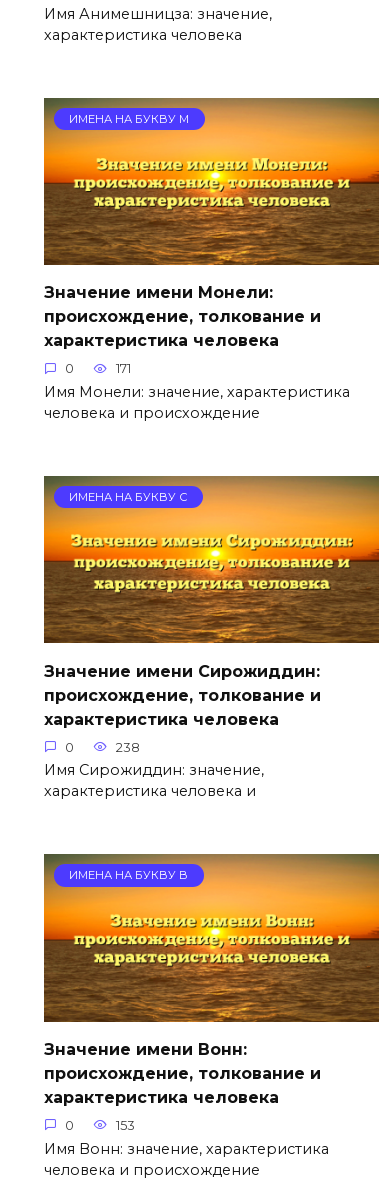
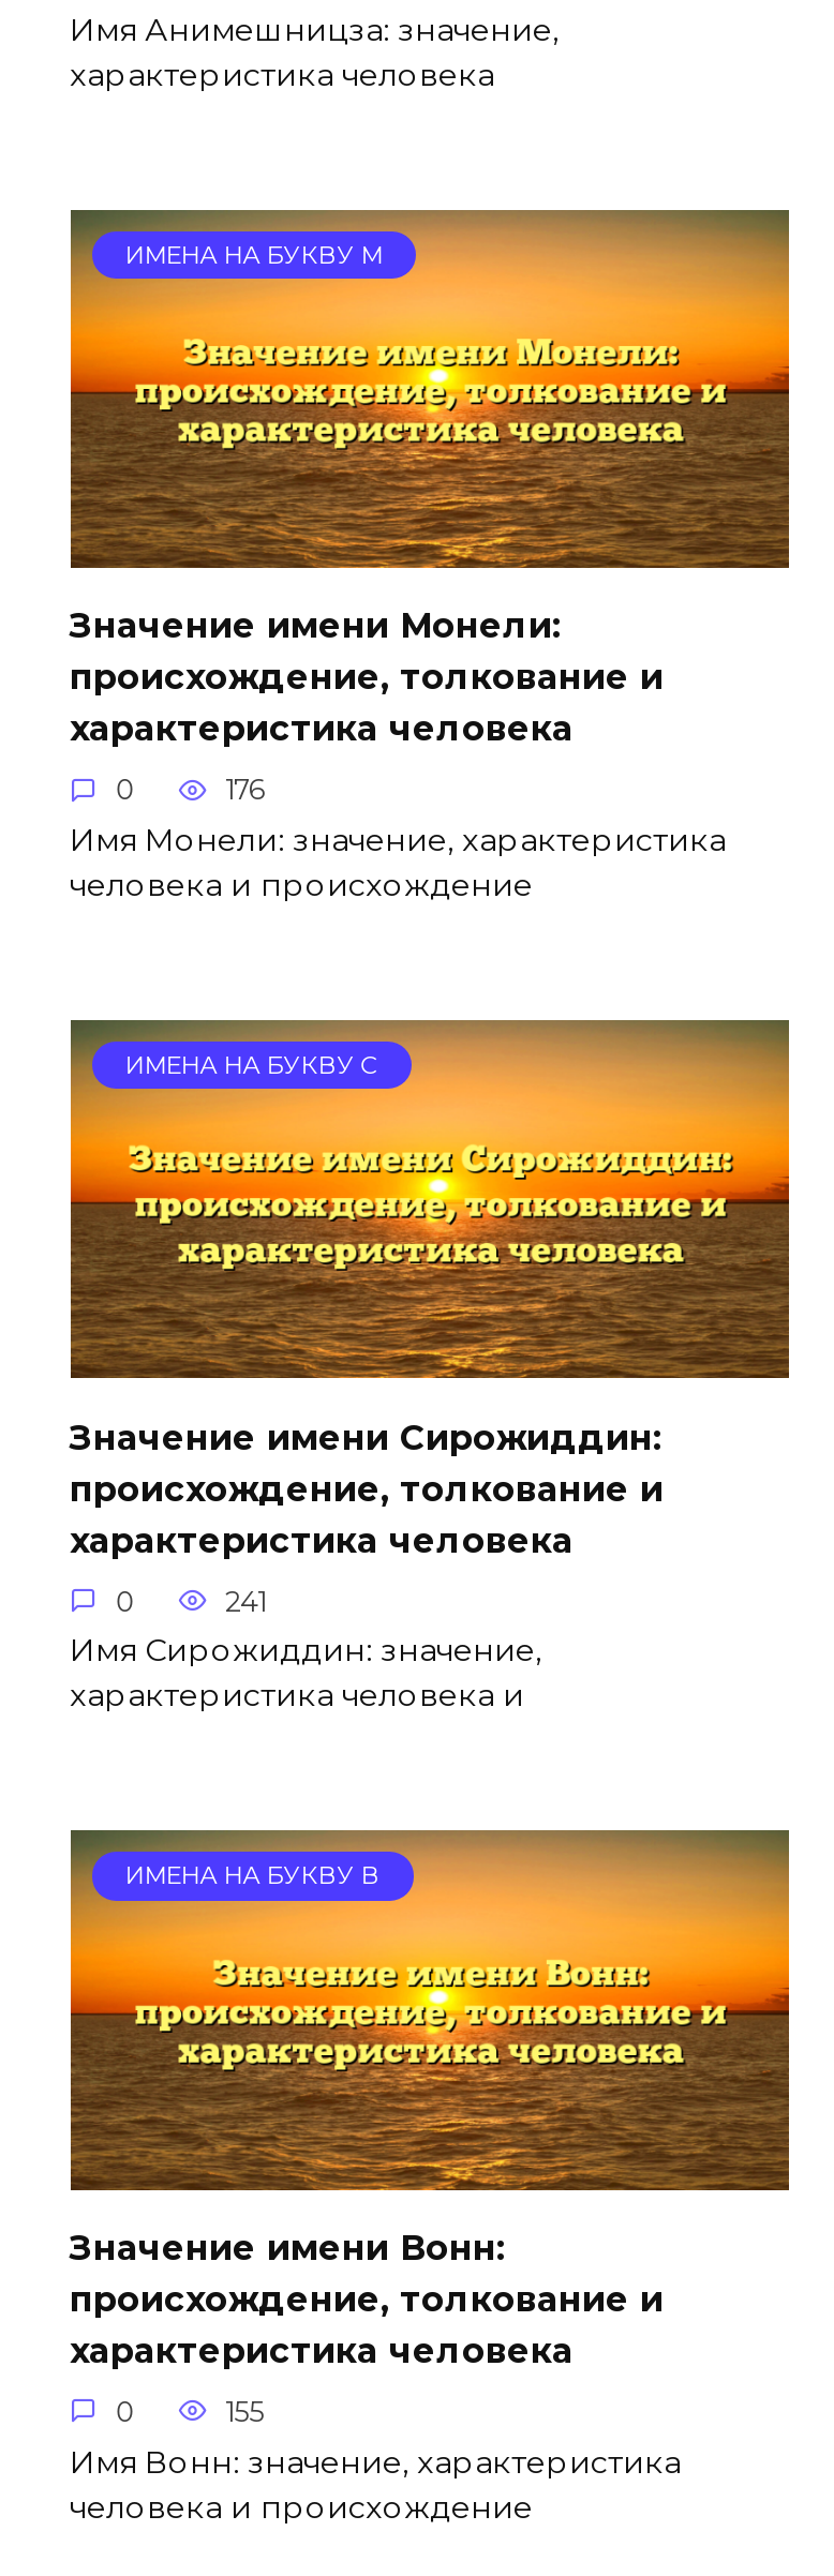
- 171
+ 176

- 238
+ 241

- 153
+ 155
